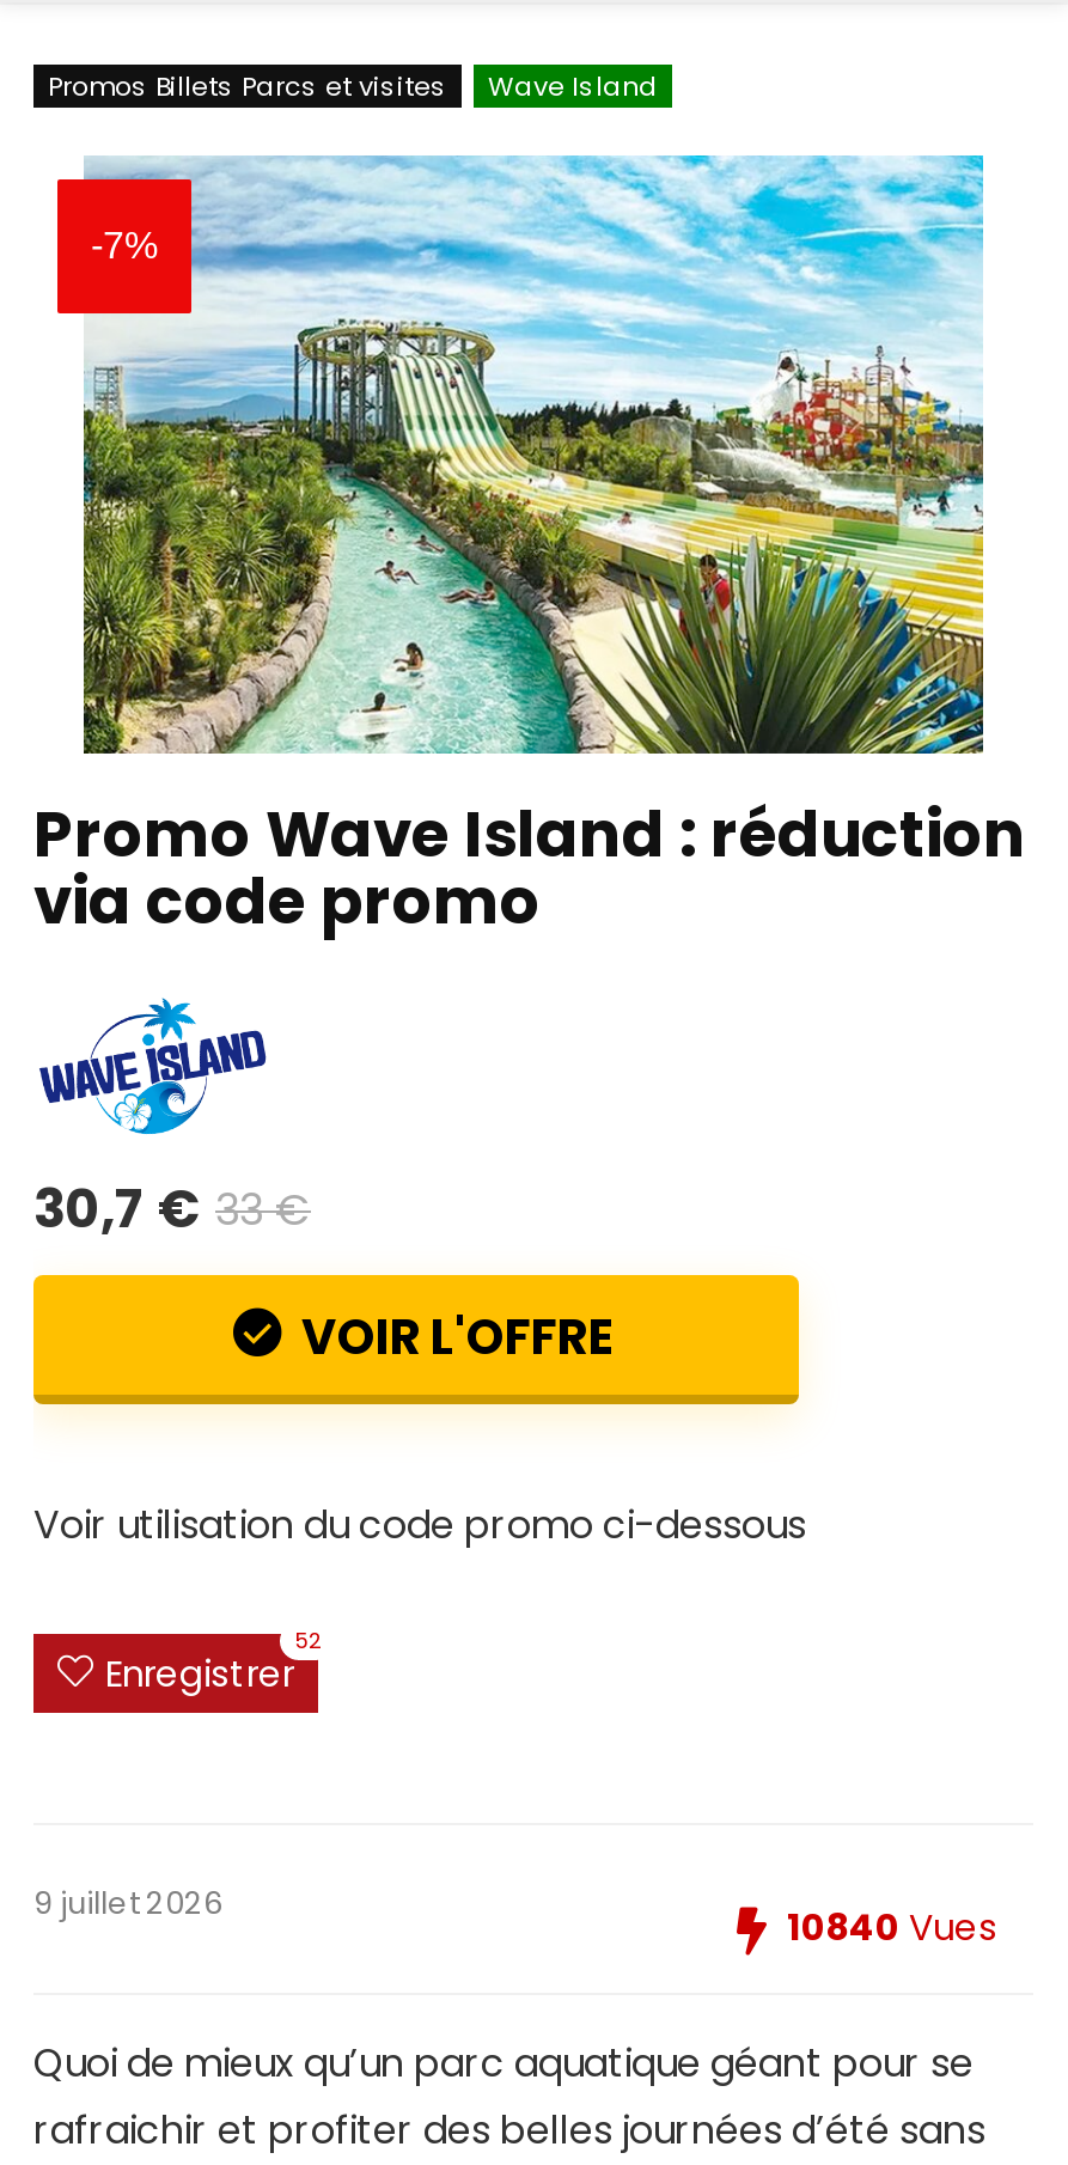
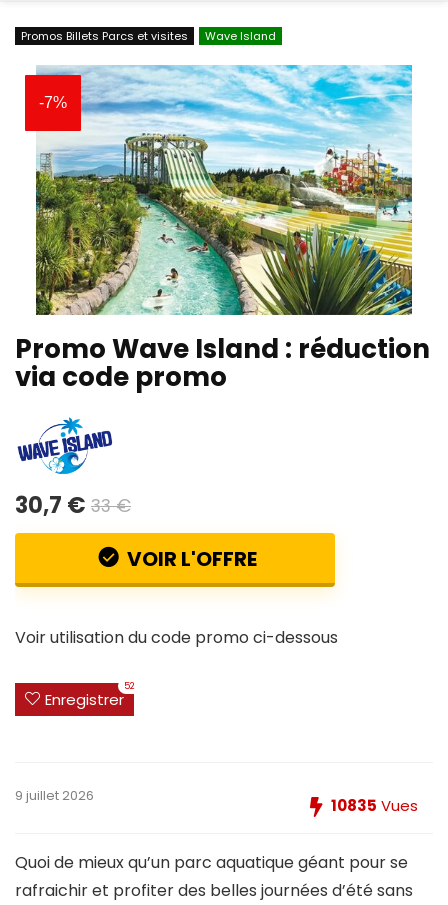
- 10840 Vues
+ 10835 Vues
